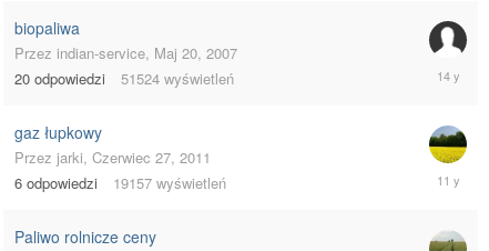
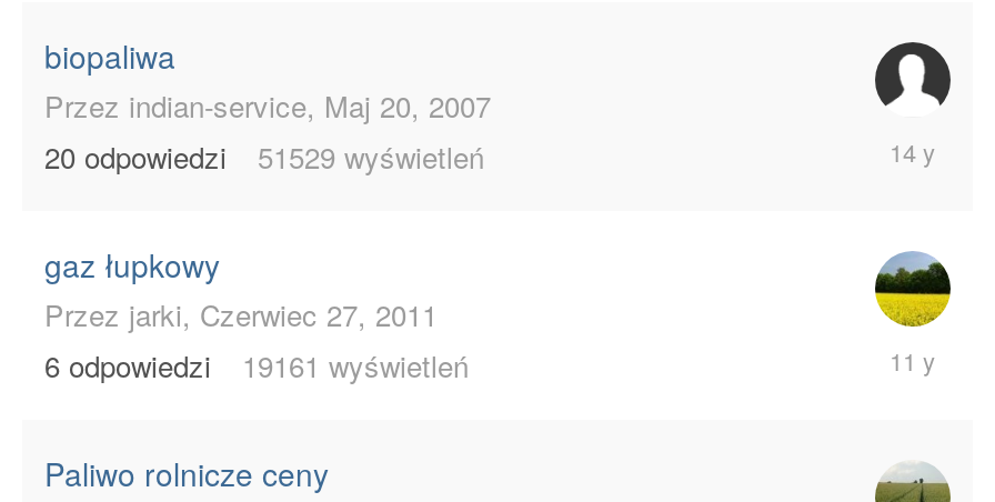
- 20 odpowiedzi 51524 wyświetleń
+ 20 odpowiedzi 51529 wyświetleń

- 6 odpowiedzi 19157 wyświetleń
+ 6 odpowiedzi 19161 wyświetleń
